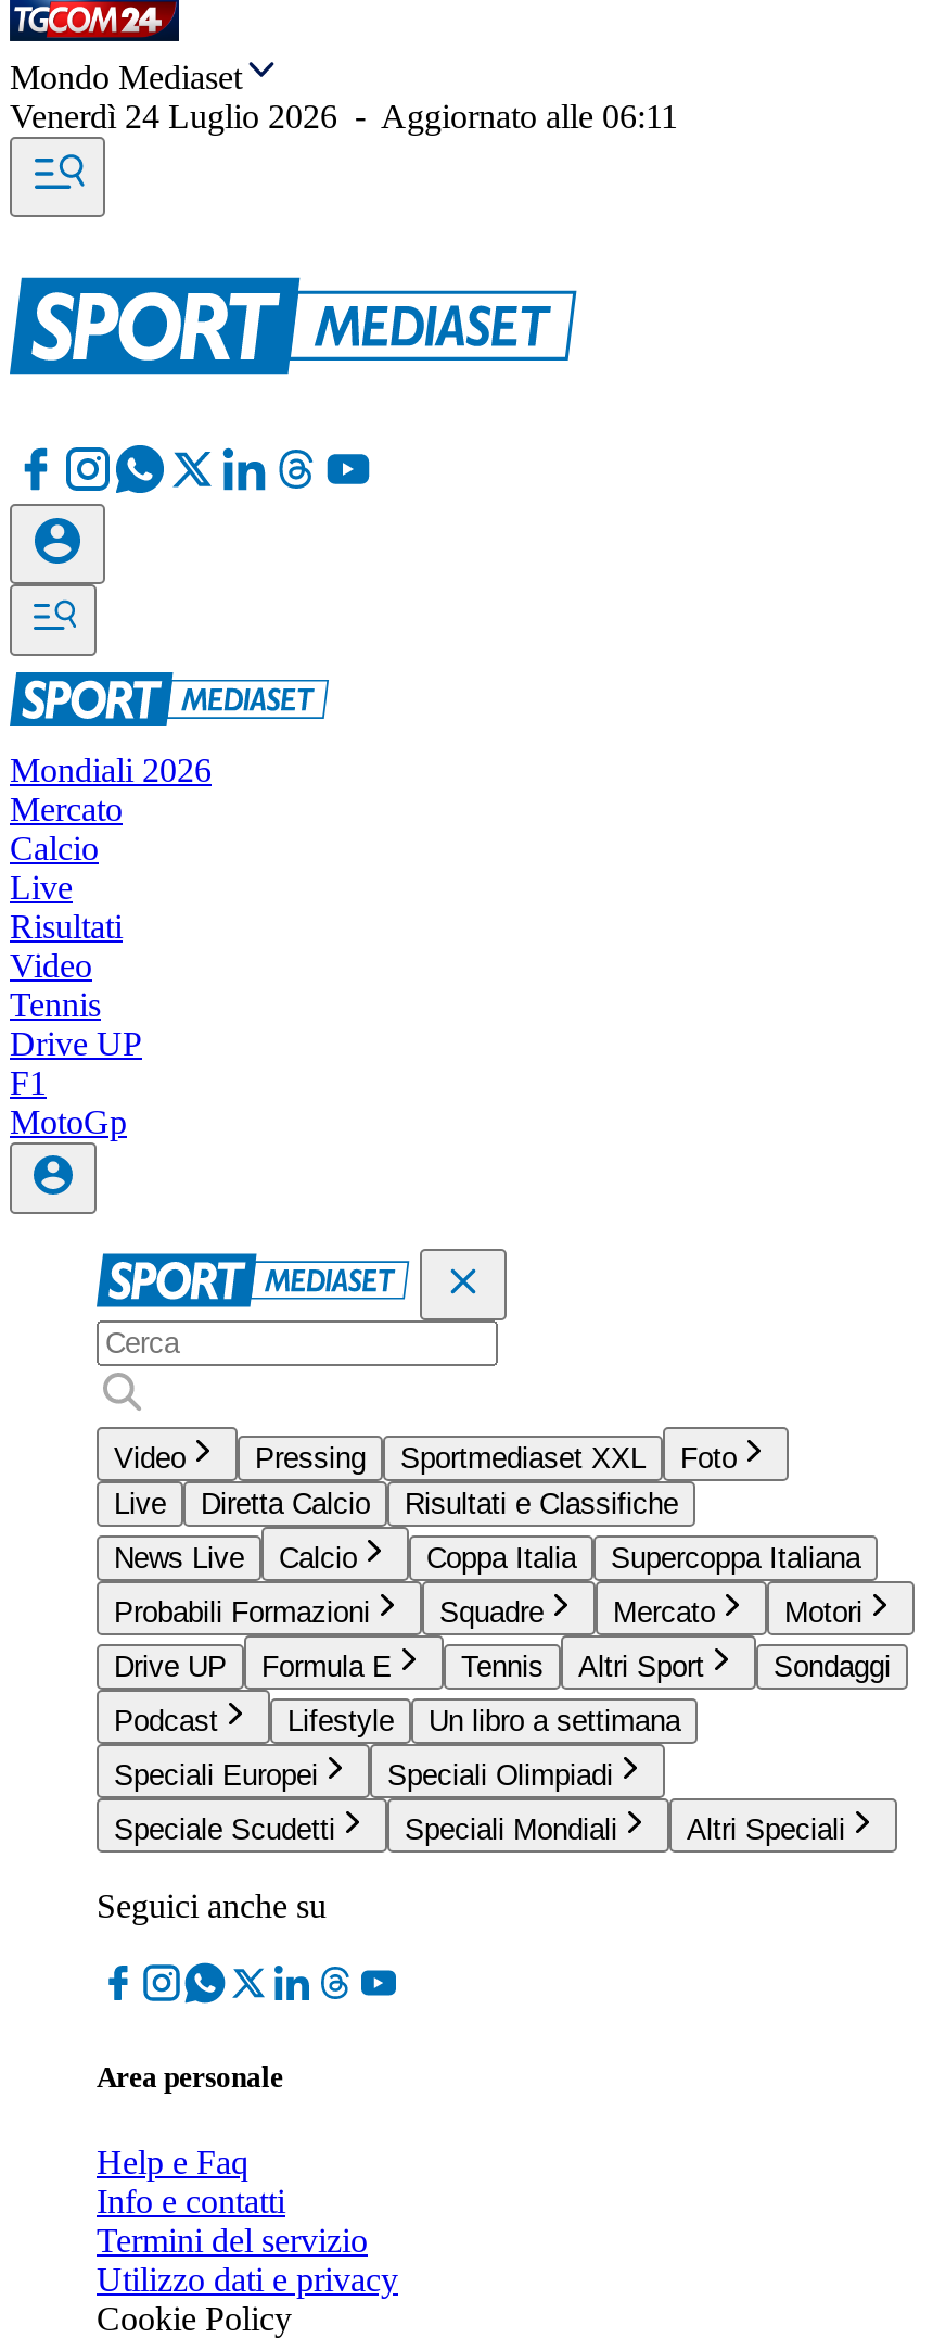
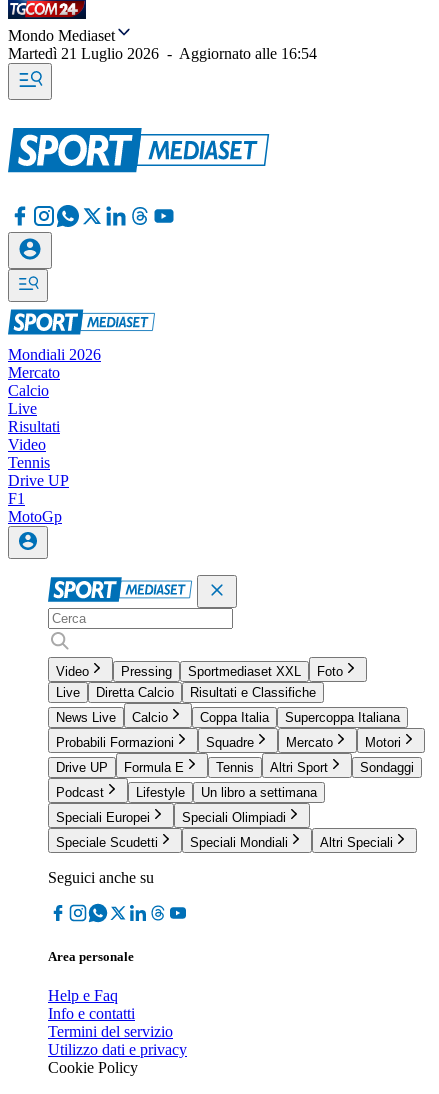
- Venerdì 24 Luglio 2026 - Aggiornato alle 06:11
+ Martedì 21 Luglio 2026 - Aggiornato alle 16:54
